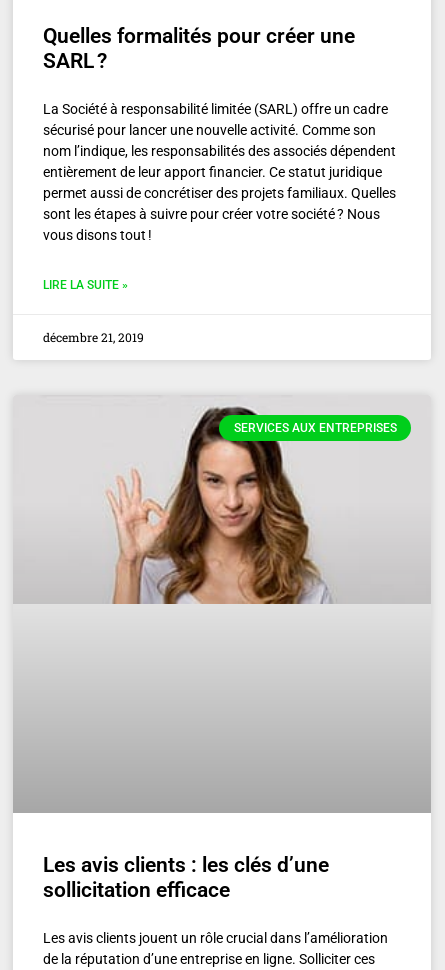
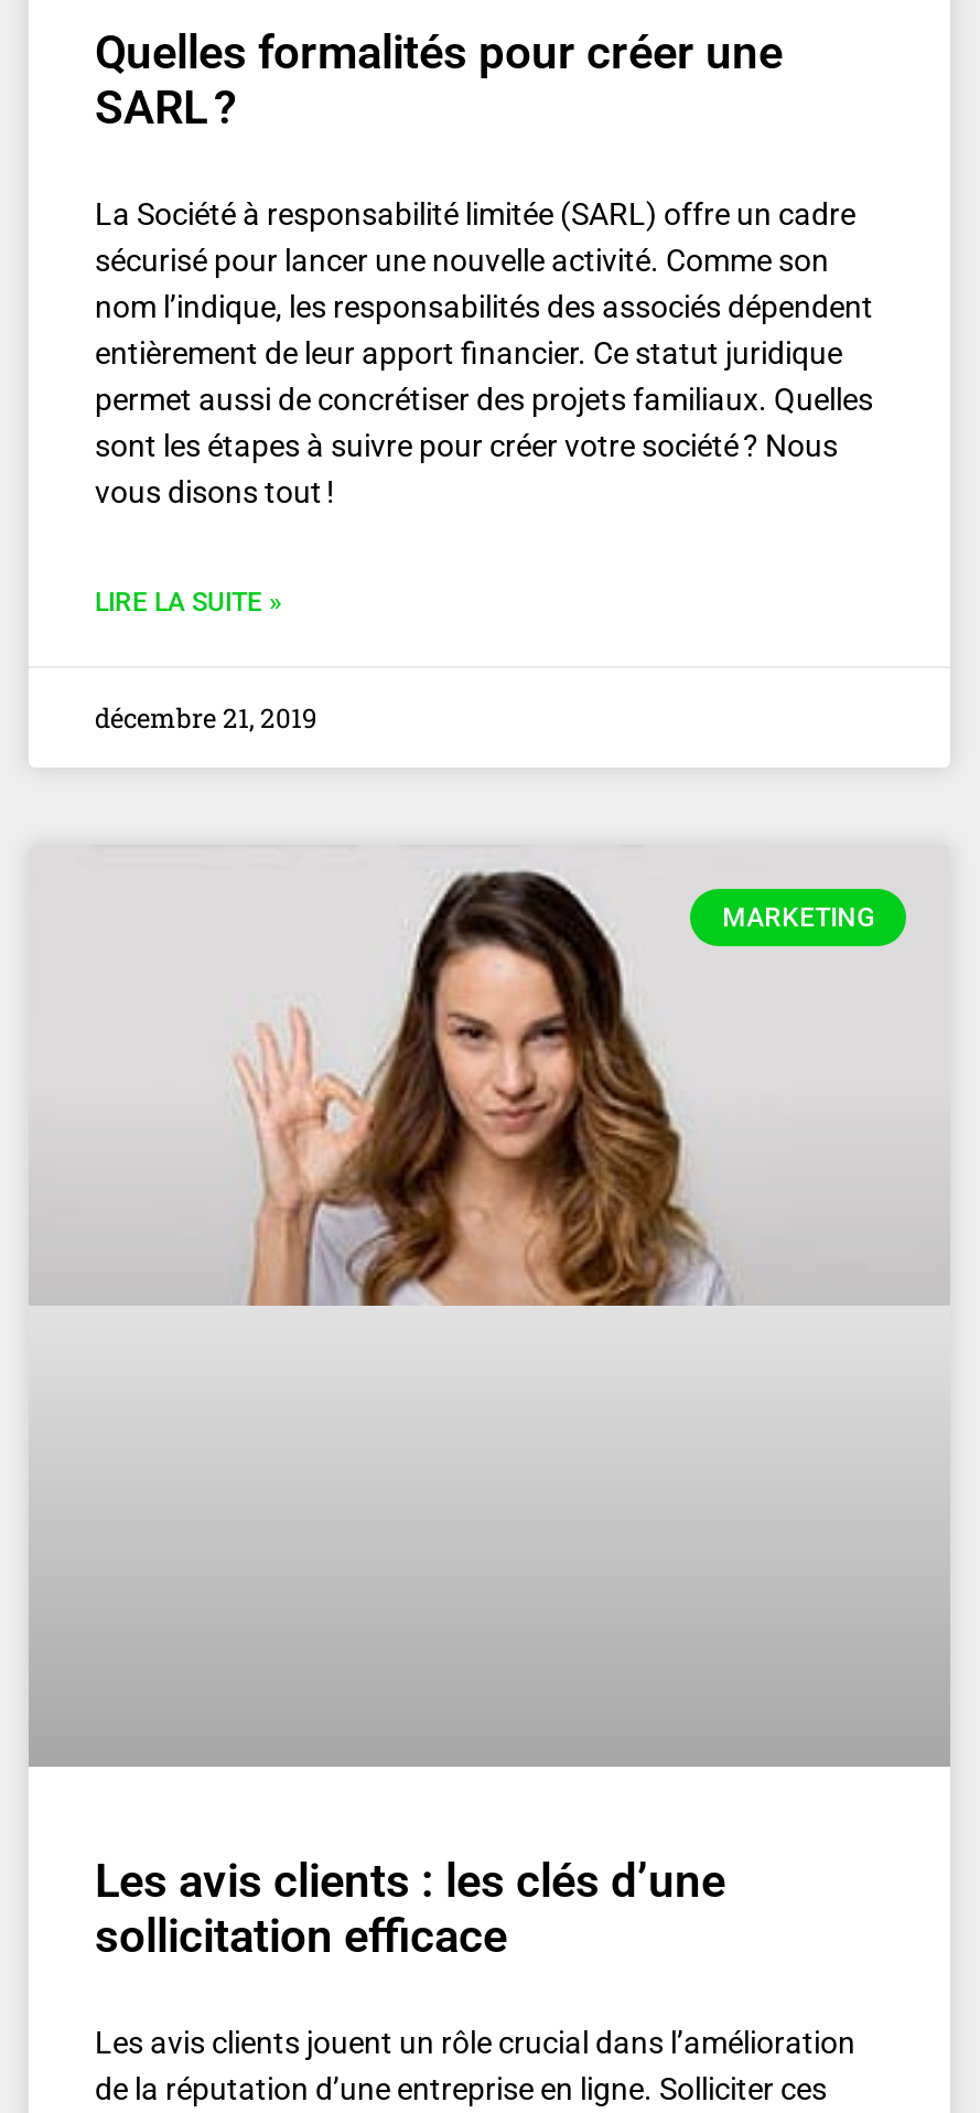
- SERVICES AUX ENTREPRISES
+ MARKETING
